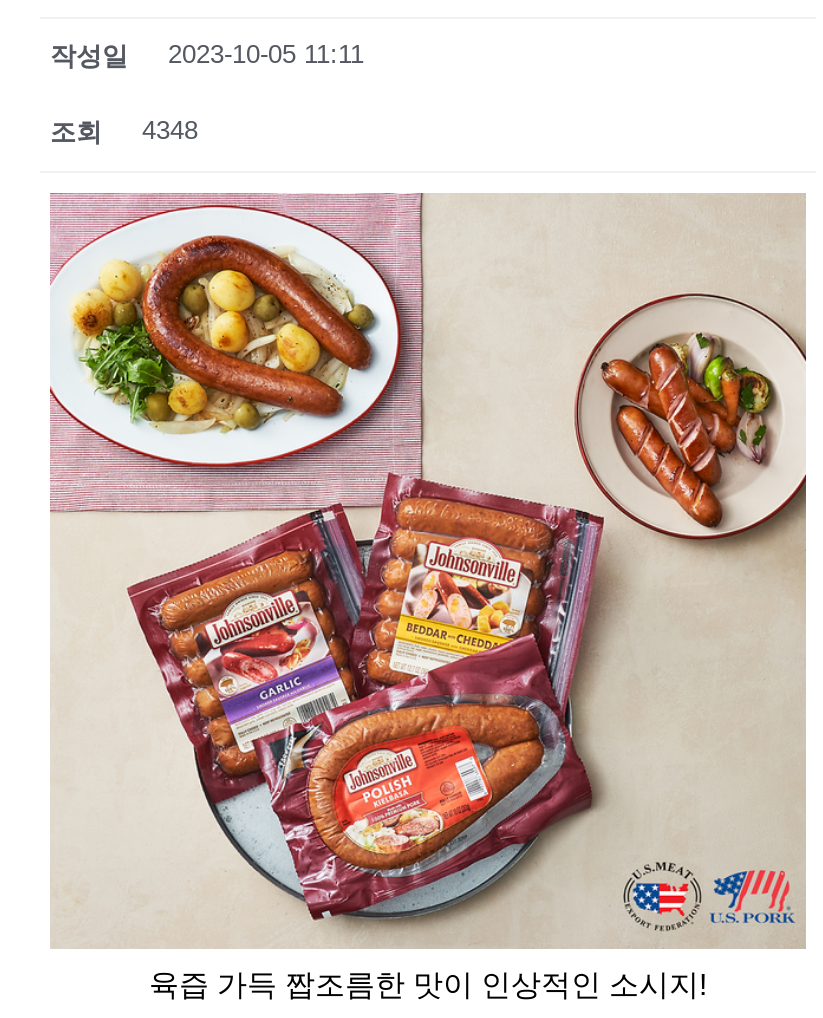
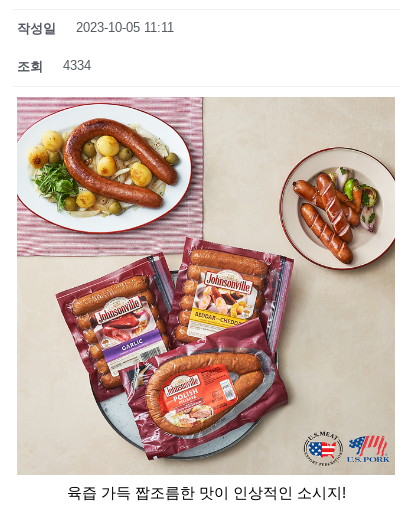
- 조회 4348
+ 조회 4334
